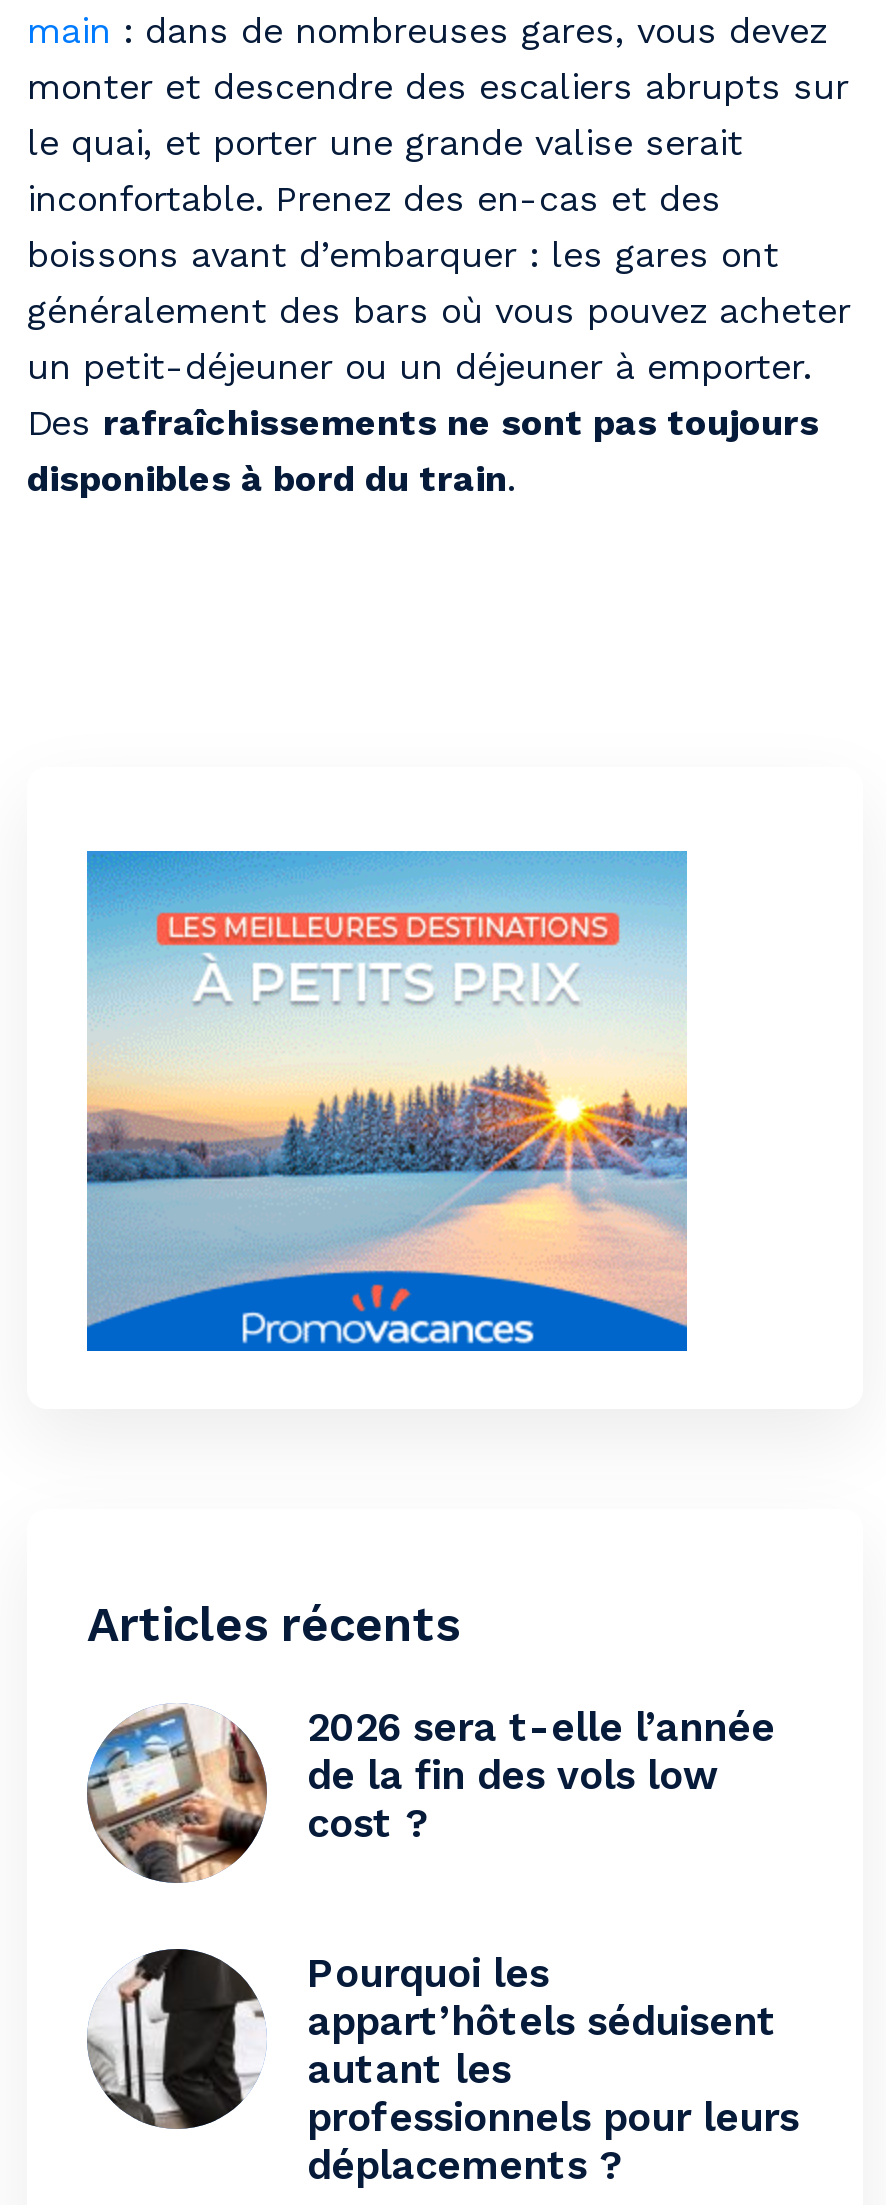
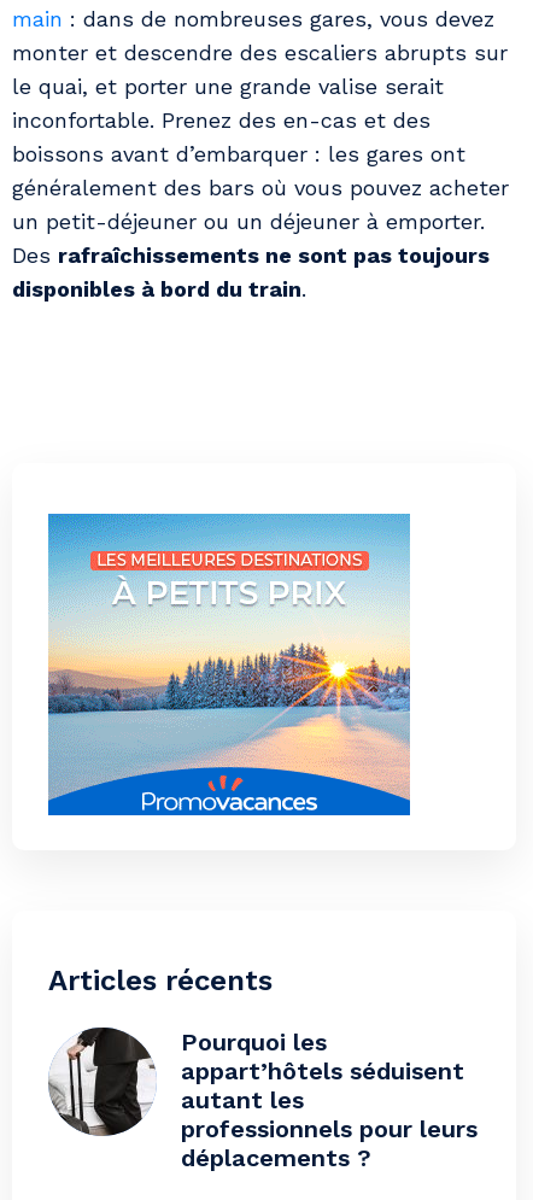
- [image]
- 2026 sera t-elle l’année
- de la fin des vols low
- cost ?
